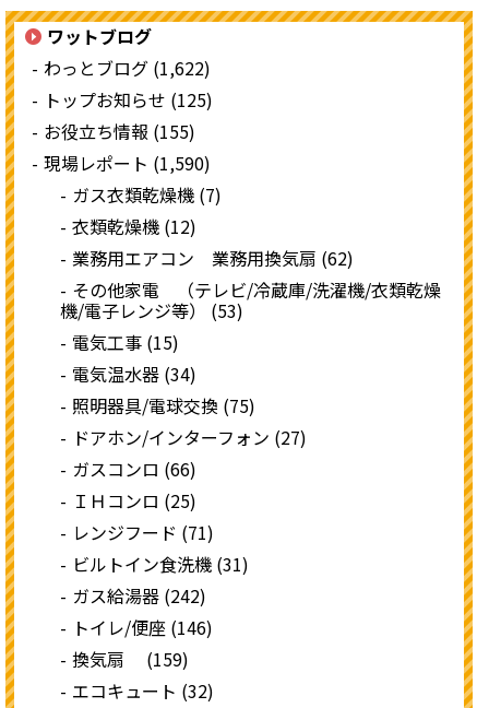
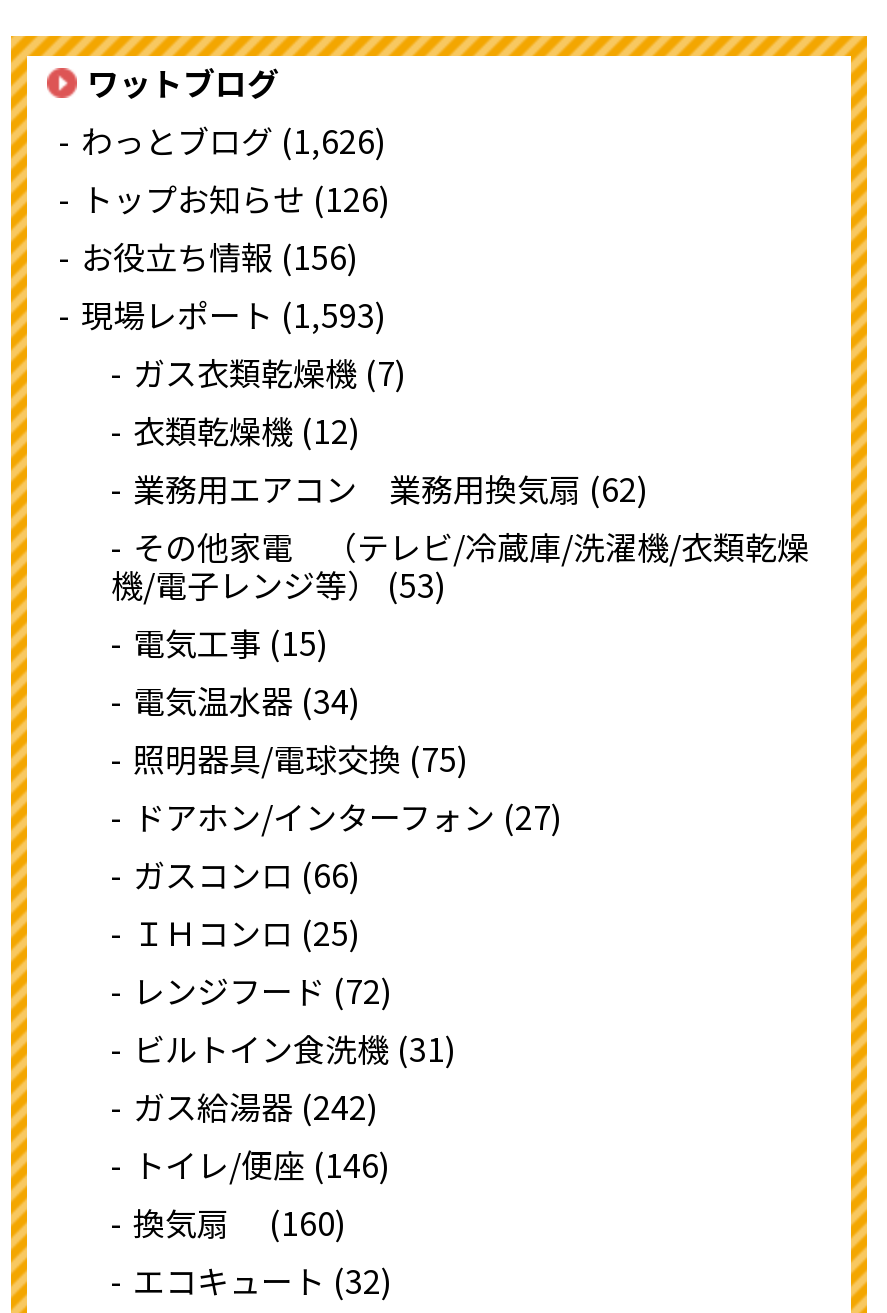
- わっとブログ (1,622)
+ わっとブログ (1,626)

- トップお知らせ (125)
+ トップお知らせ (126)

- お役立ち情報 (155)
+ お役立ち情報 (156)

- 現場レポート (1,590)
+ 現場レポート (1,593)

- レンジフード (71)
+ レンジフード (72)

- 換気扇 (159)
+ 換気扇 (160)
